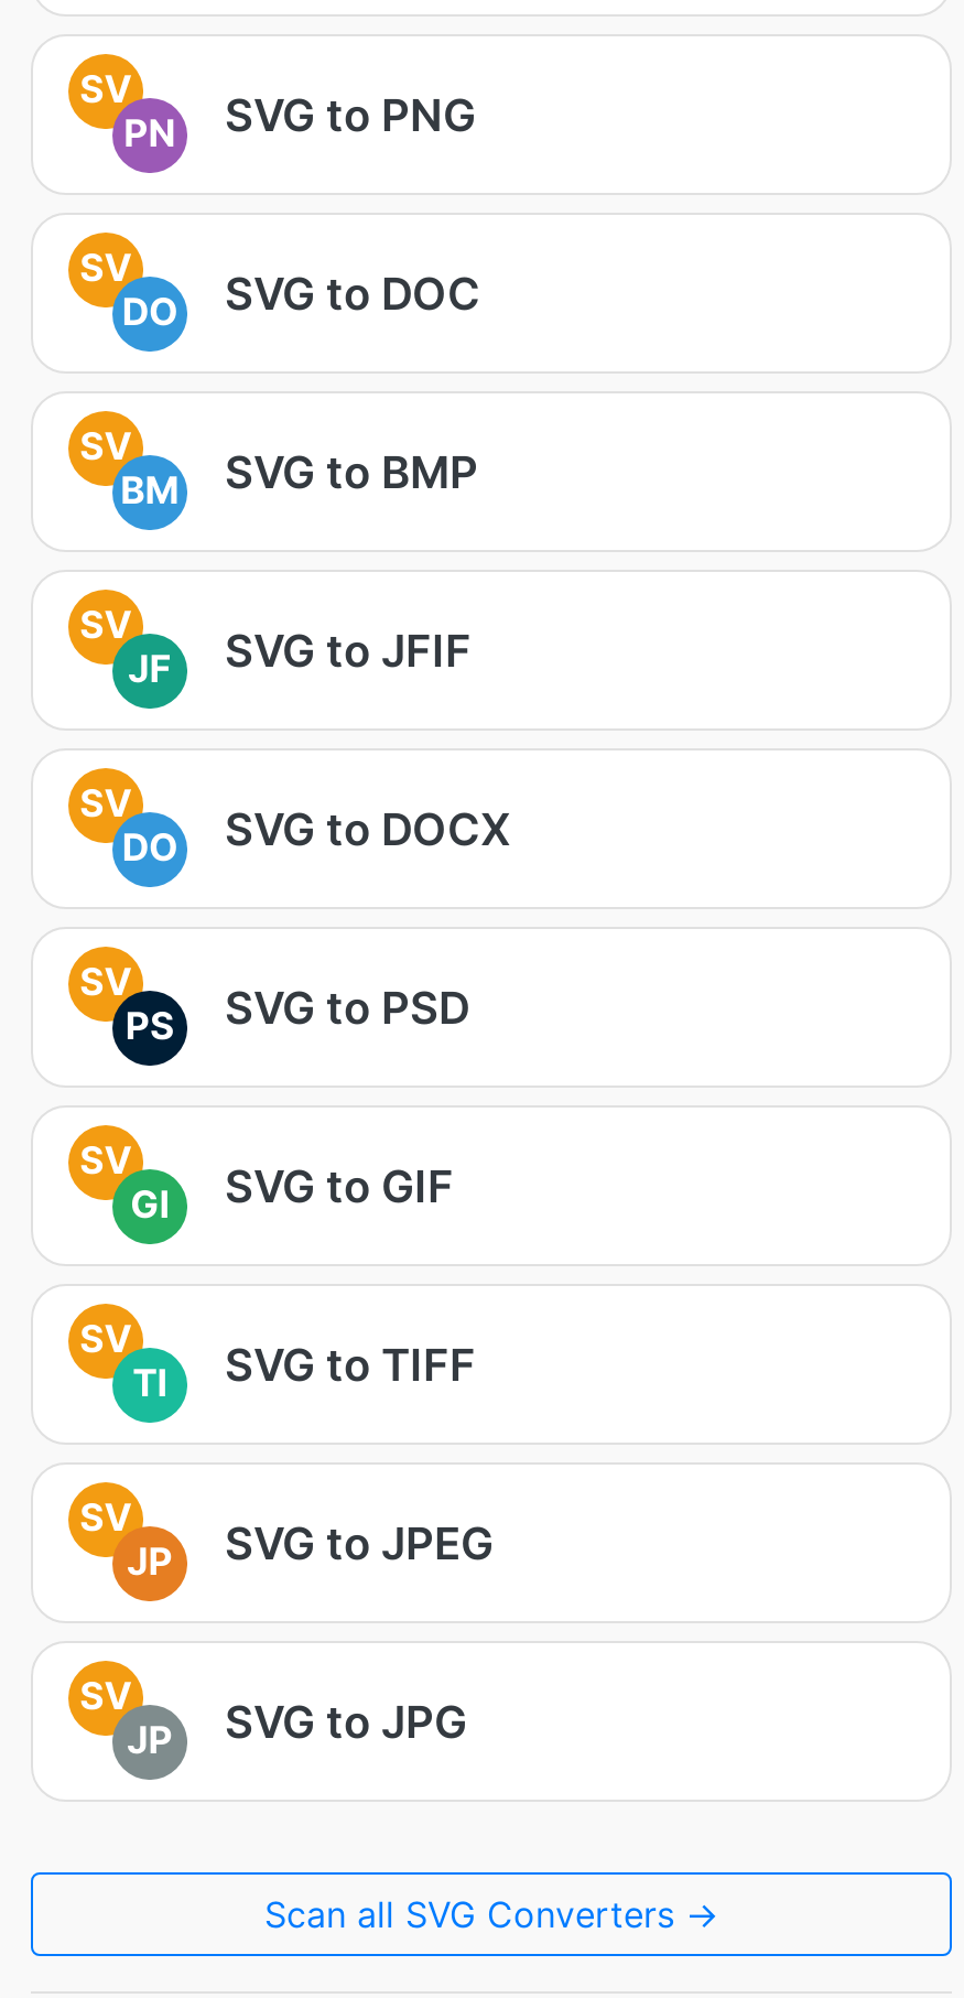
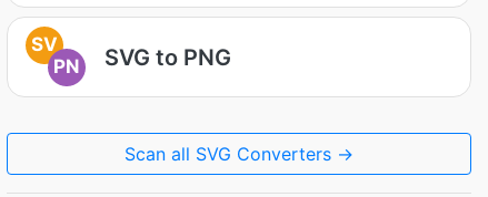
- SV
- DO
- SVG to DOC
- SV
- BM
- SVG to BMP
- SV
- JF
- SVG to JFIF
- SV
- DO
- SVG to DOCX
- SV
- PS
- SVG to PSD
- SV
- GI
- SVG to GIF
- SV
- TI
- SVG to TIFF
- SV
- JP
- SVG to JPEG
- SV
- JP
- SVG to JPG
